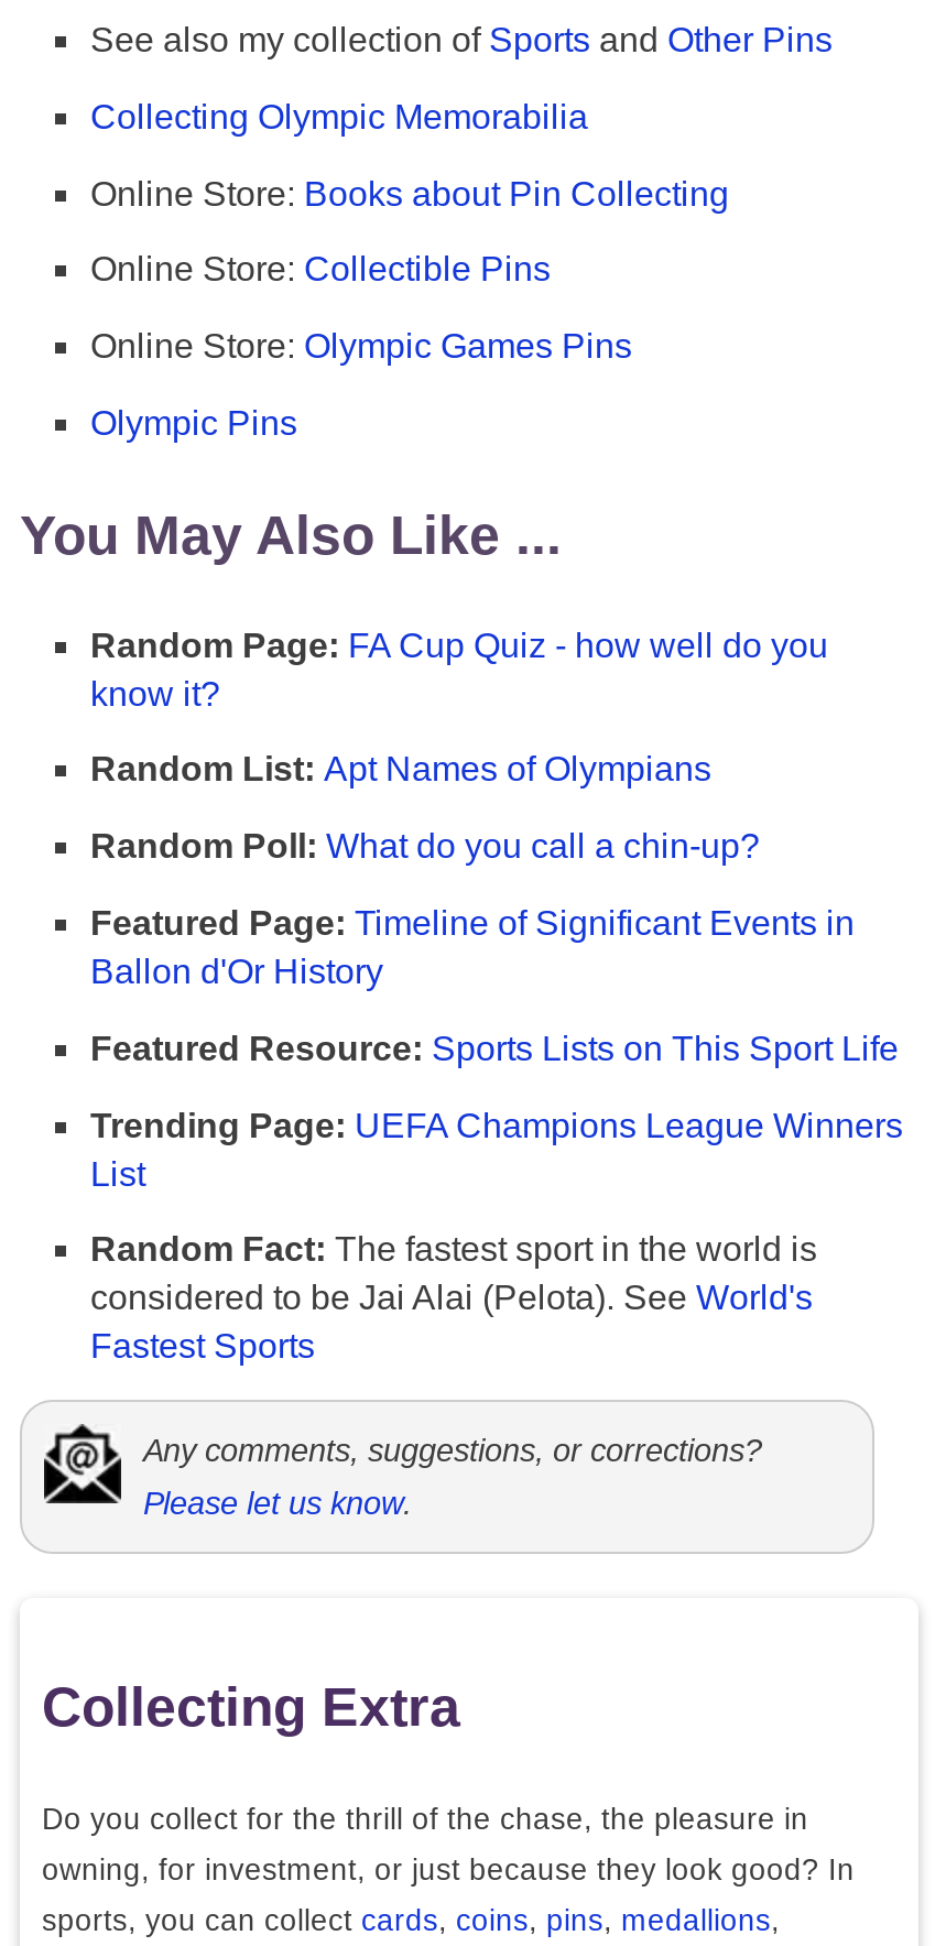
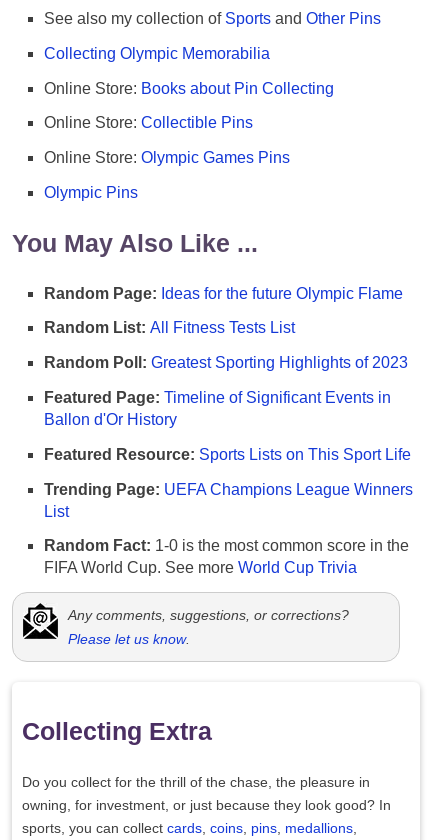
- Random Page: FA Cup Quiz - how well do you
- know it?
+ Random Page: Ideas for the future Olympic Flame

- Random List: Apt Names of Olympians
+ Random List: All Fitness Tests List

- Random Poll: What do you call a chin-up?
+ Random Poll: Greatest Sporting Highlights of 2023

- Random Fact: The fastest sport in the world is
- considered to be Jai Alai (Pelota). See World's
- Fastest Sports
+ Random Fact: 1-0 is the most common score in the
+ FIFA World Cup. See more World Cup Trivia
